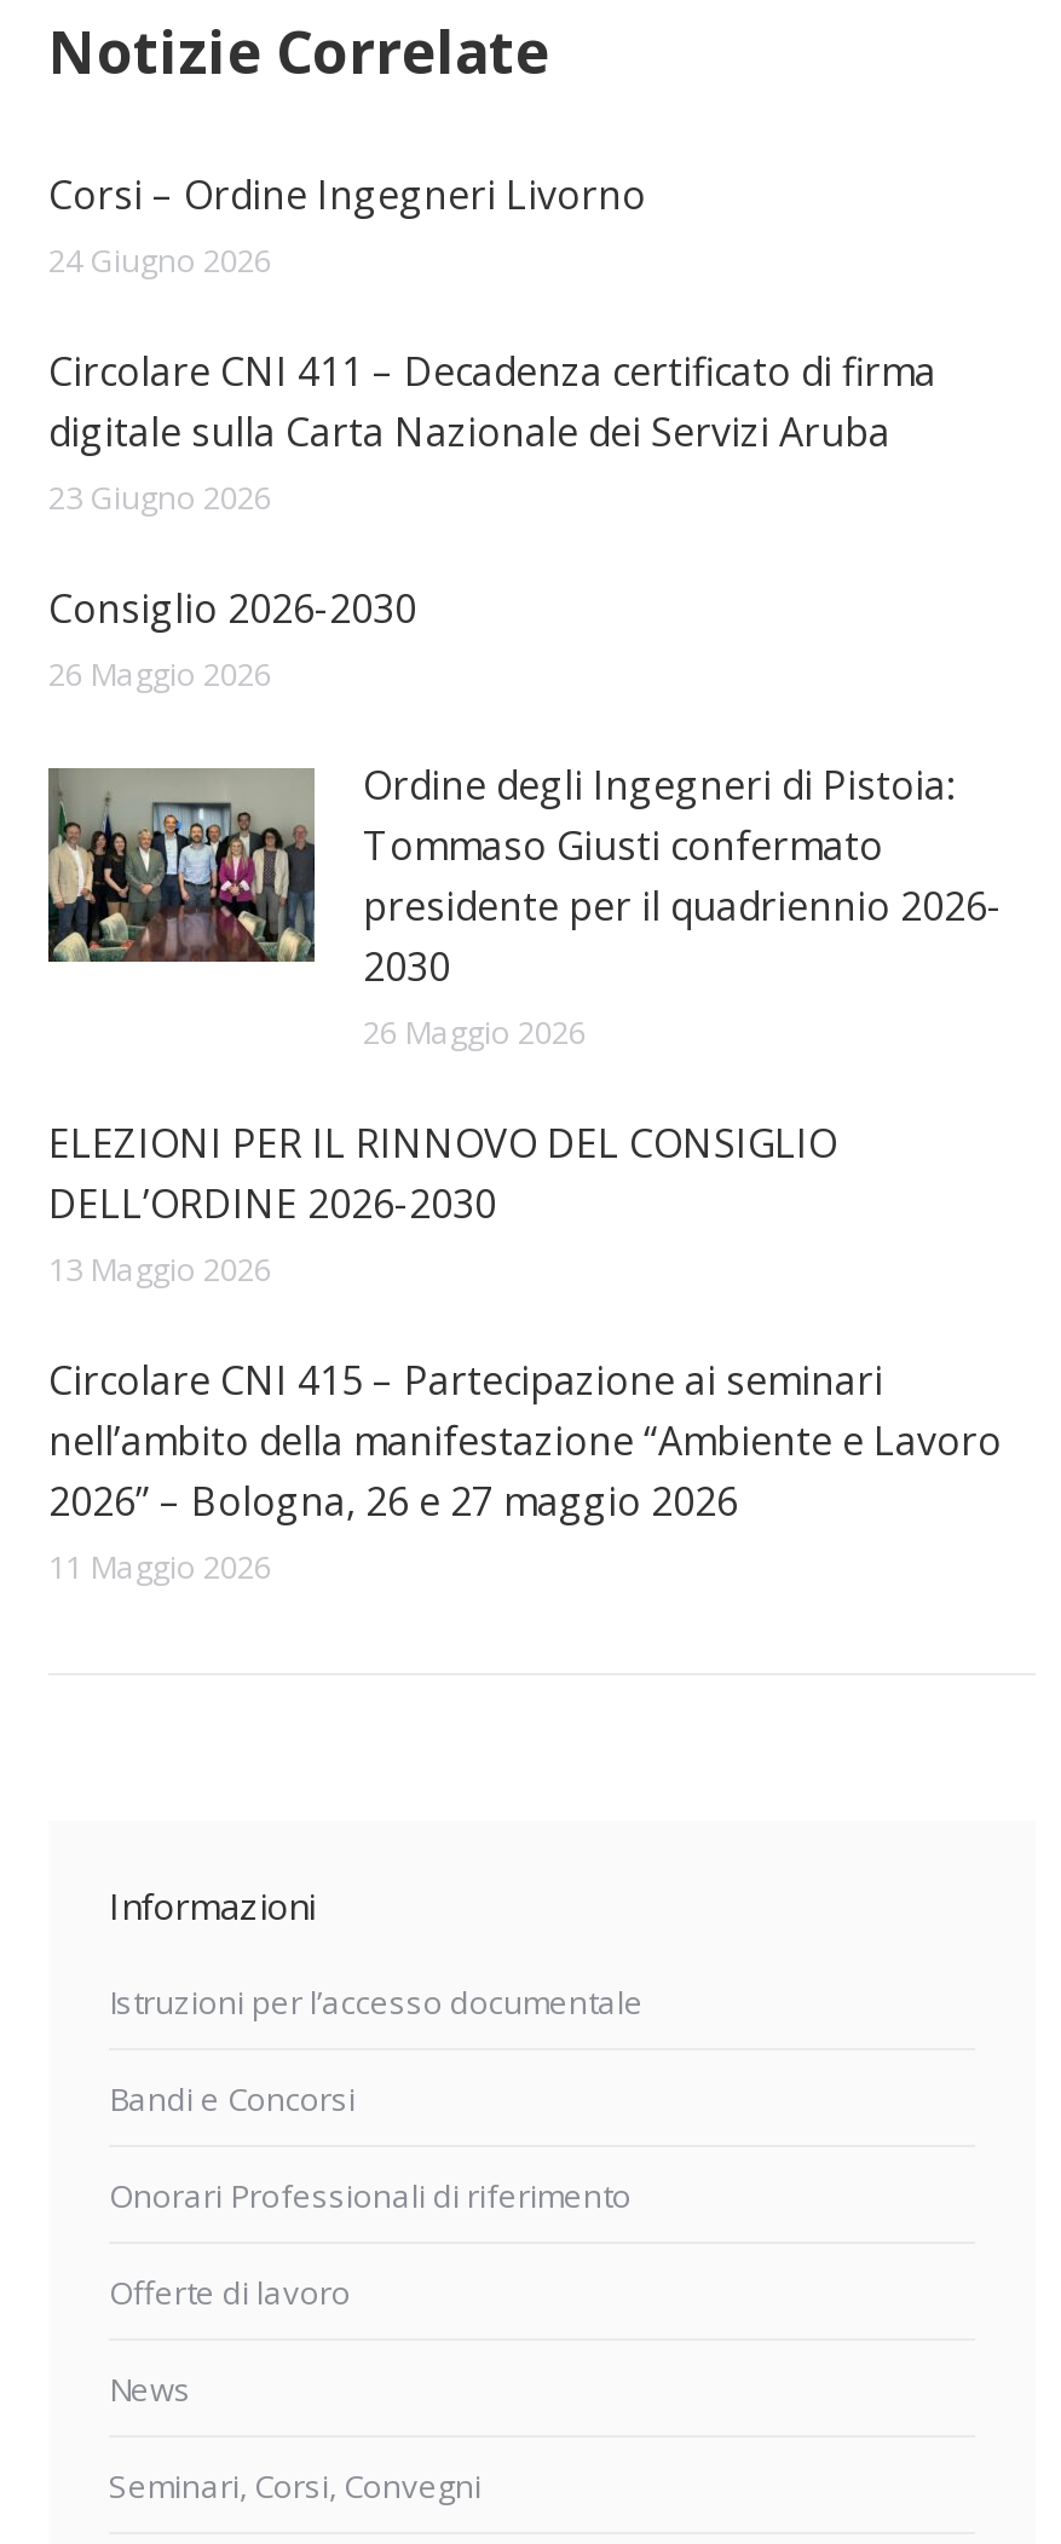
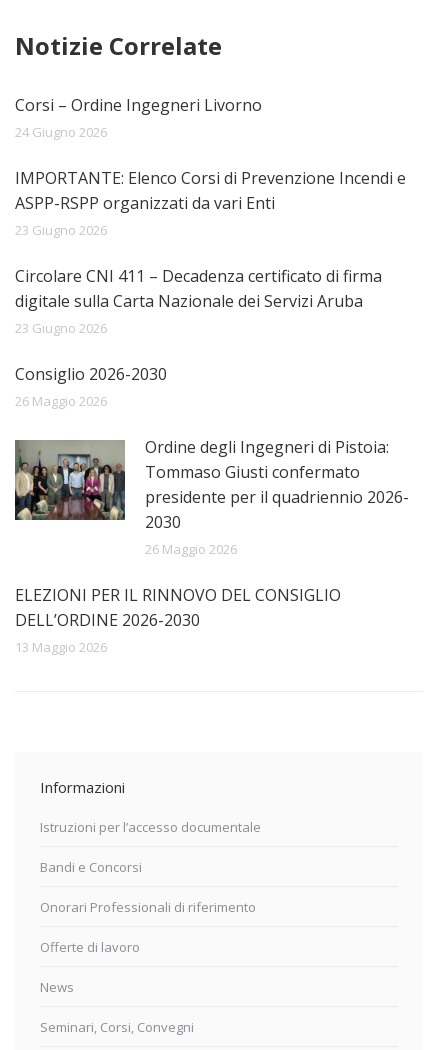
+ IMPORTANTE: Elenco Corsi di Prevenzione Incendi e
+ ASPP-RSPP organizzati da vari Enti
+ 23 Giugno 2026

moved down: [image] | Circolare CNI 411 – Decadenza certificato di firma | digitale sulla Carta Nazionale dei Servizi Aruba | ... | DELL’ORDINE 2026-2030 | 13 Maggio 2026

- Circolare CNI 415 – Partecipazione ai seminari
- nell’ambito della manifestazione “Ambiente e Lavoro
- 2026” – Bologna, 26 e 27 maggio 2026
- 11 Maggio 2026
